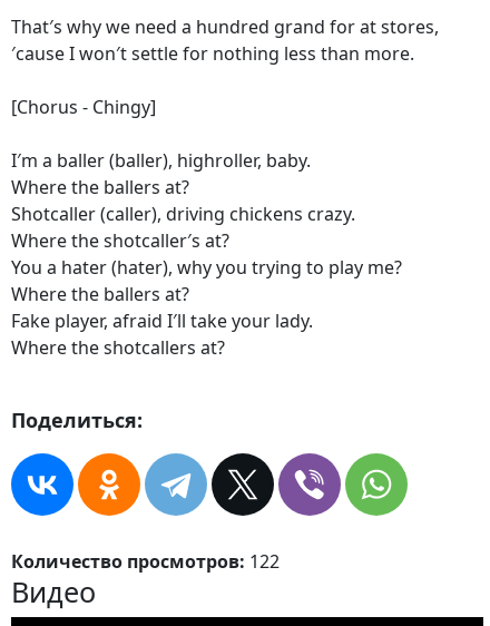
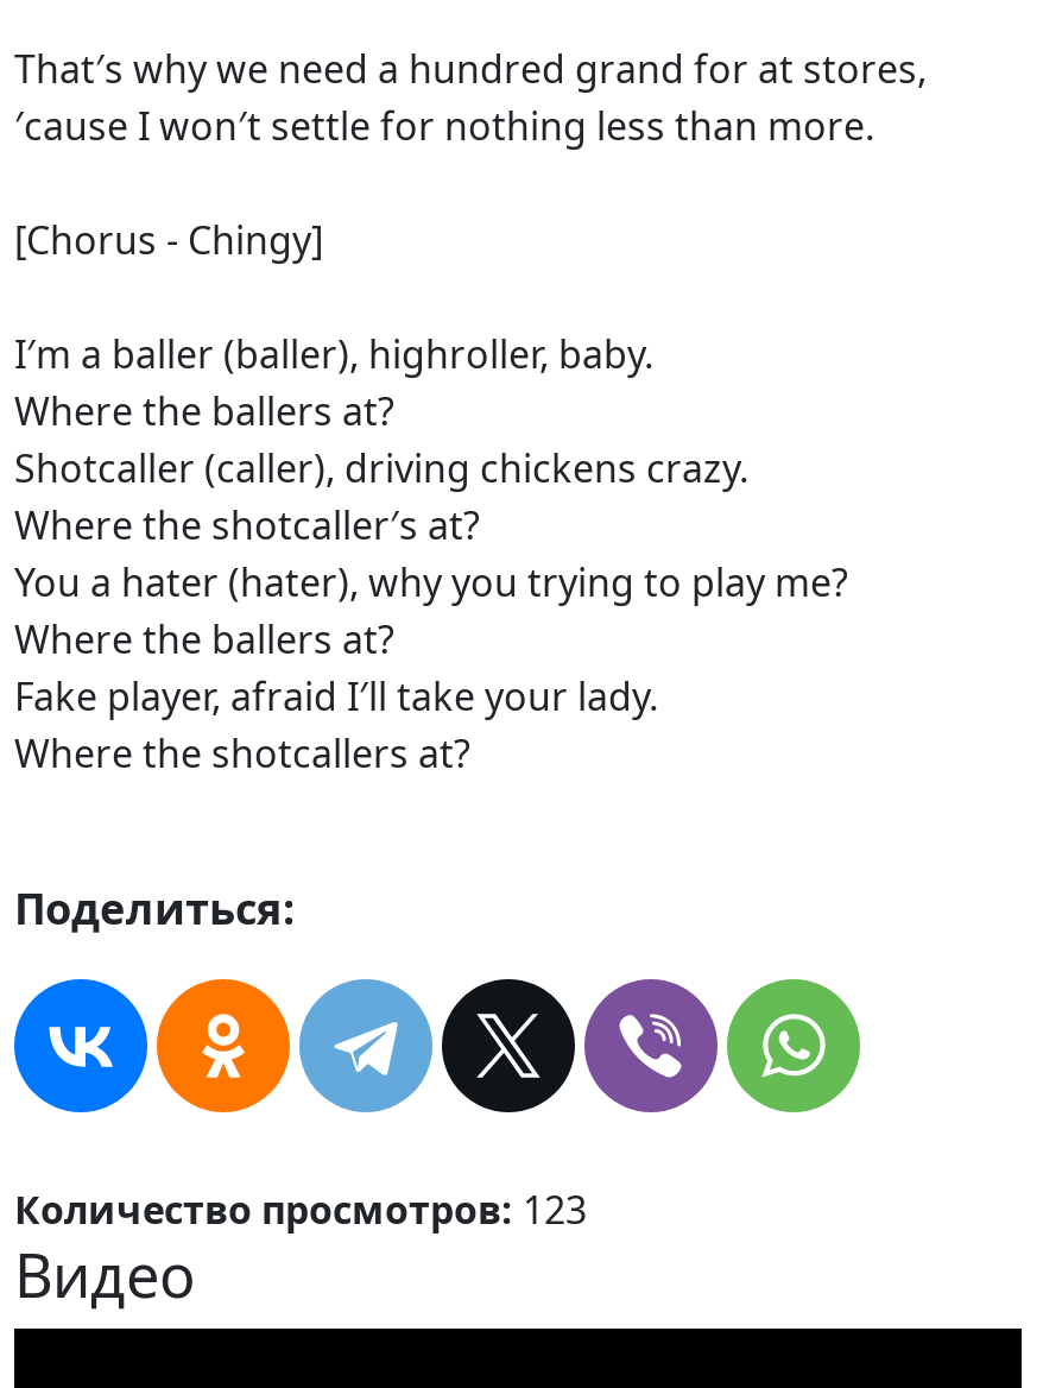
- Количество просмотров: 122
+ Количество просмотров: 123
